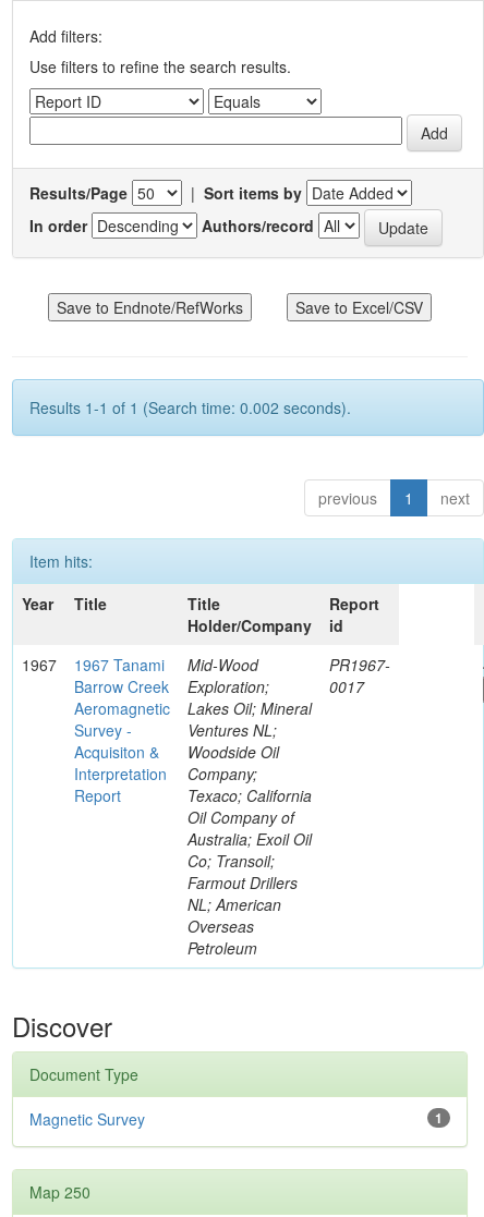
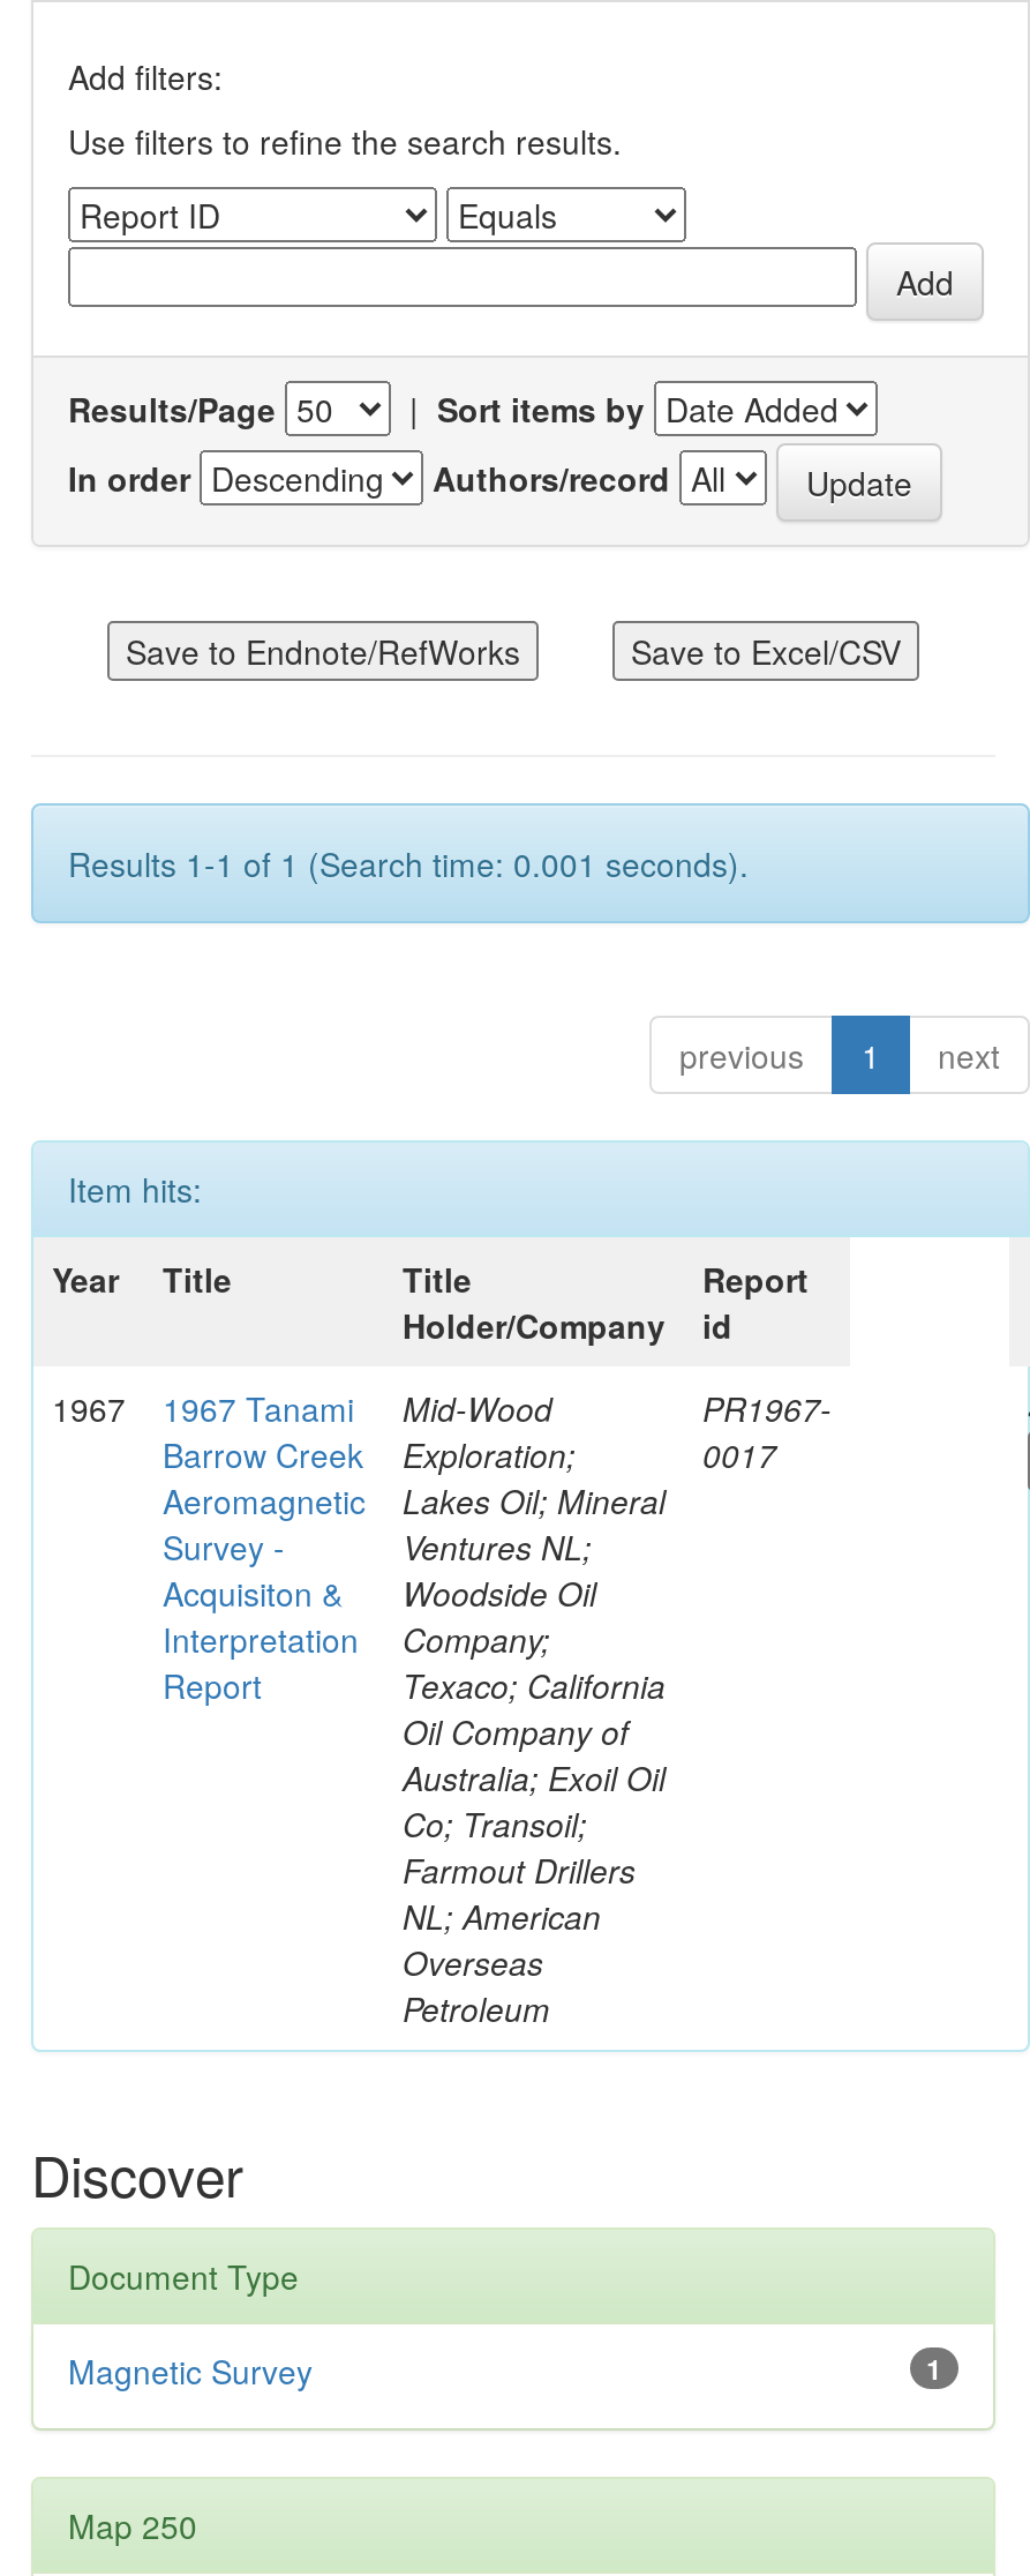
- Results 1-1 of 1 (Search time: 0.002 seconds).
+ Results 1-1 of 1 (Search time: 0.001 seconds).
